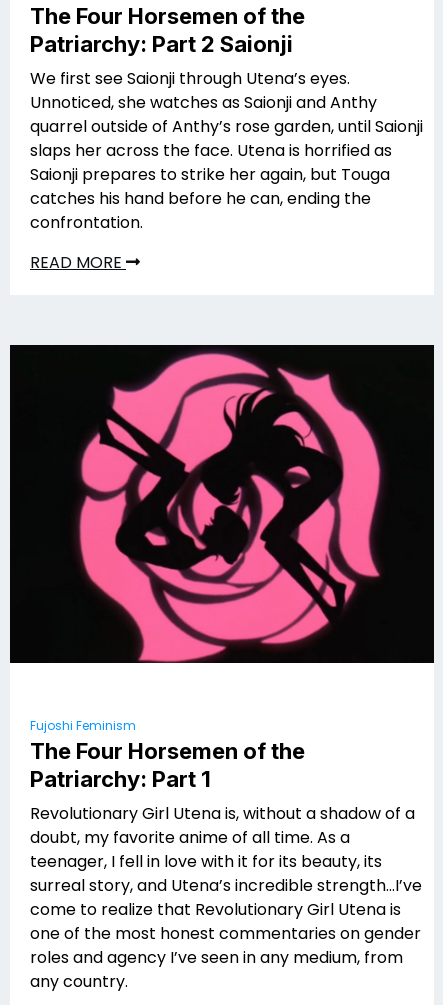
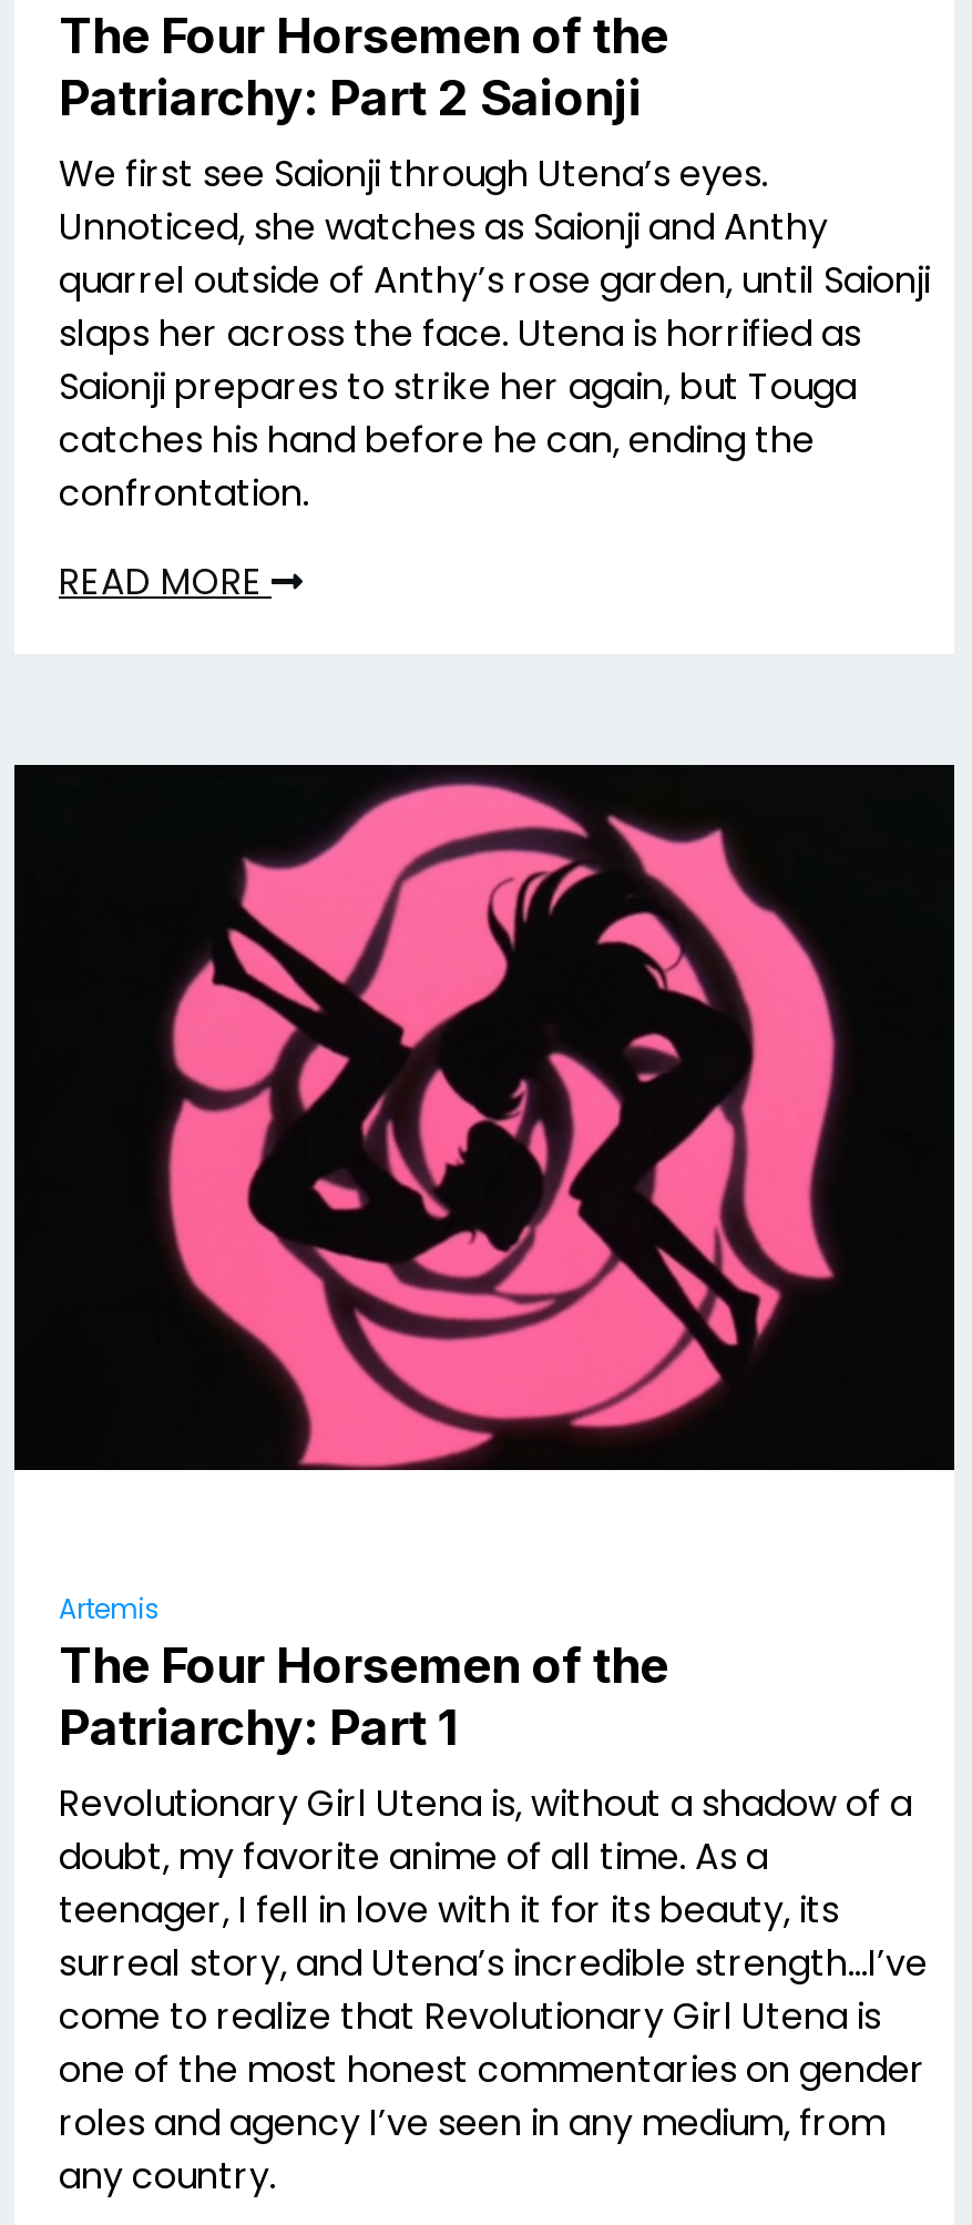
- Fujoshi Feminism
+ Artemis
